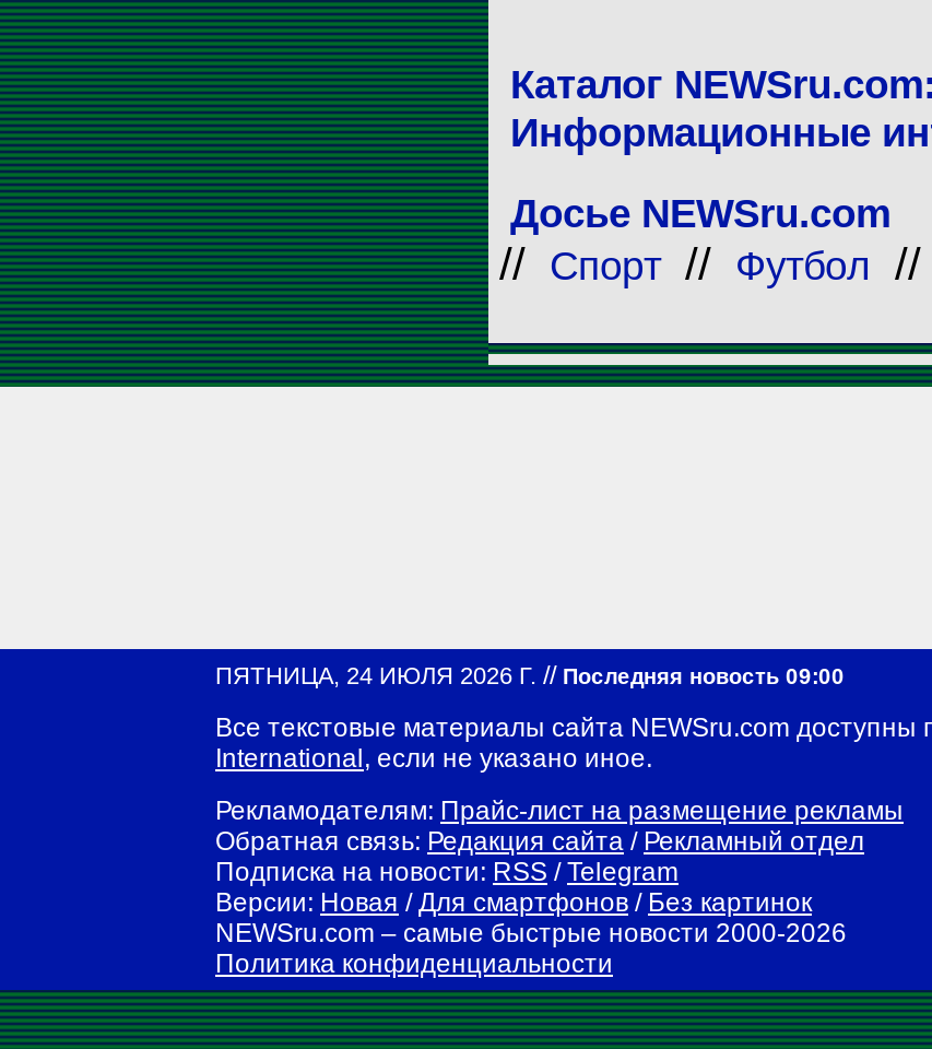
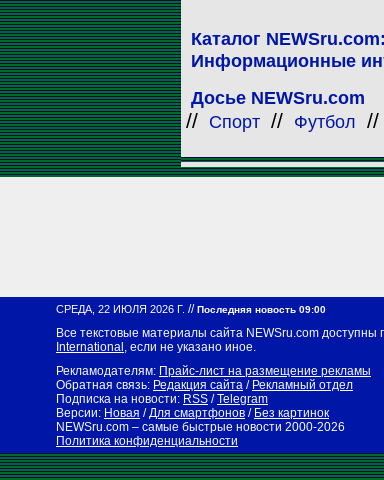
- ПЯТНИЦА, 24 ИЮЛЯ 2026 Г. // Последняя новость 09:00
+ СРЕДА, 22 ИЮЛЯ 2026 Г. // Последняя новость 09:00
